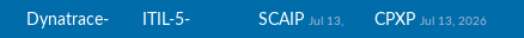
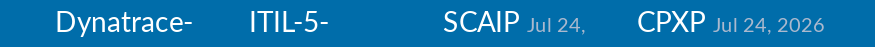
- SCAIP Jul 13,
+ SCAIP Jul 24,

- CPXP Jul 13, 2026
+ CPXP Jul 24, 2026
